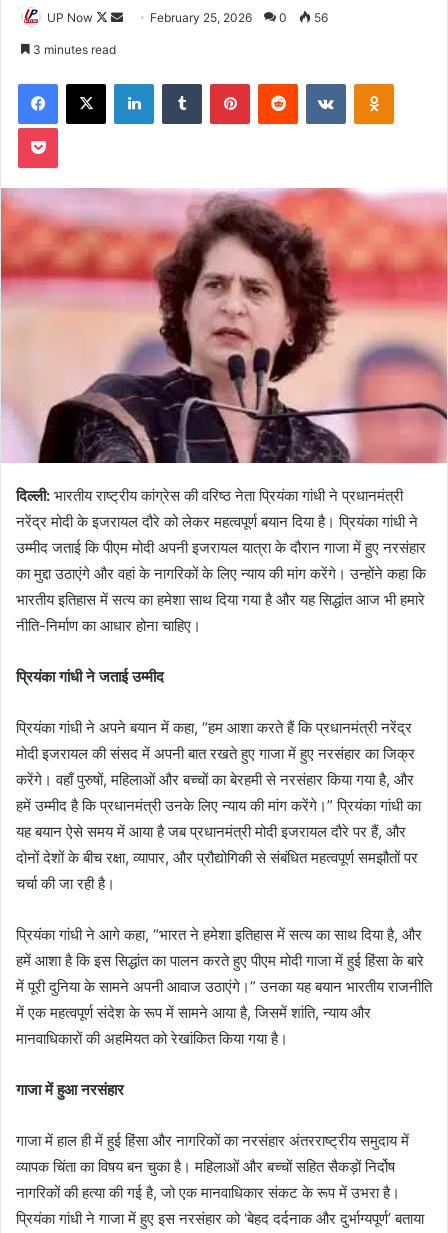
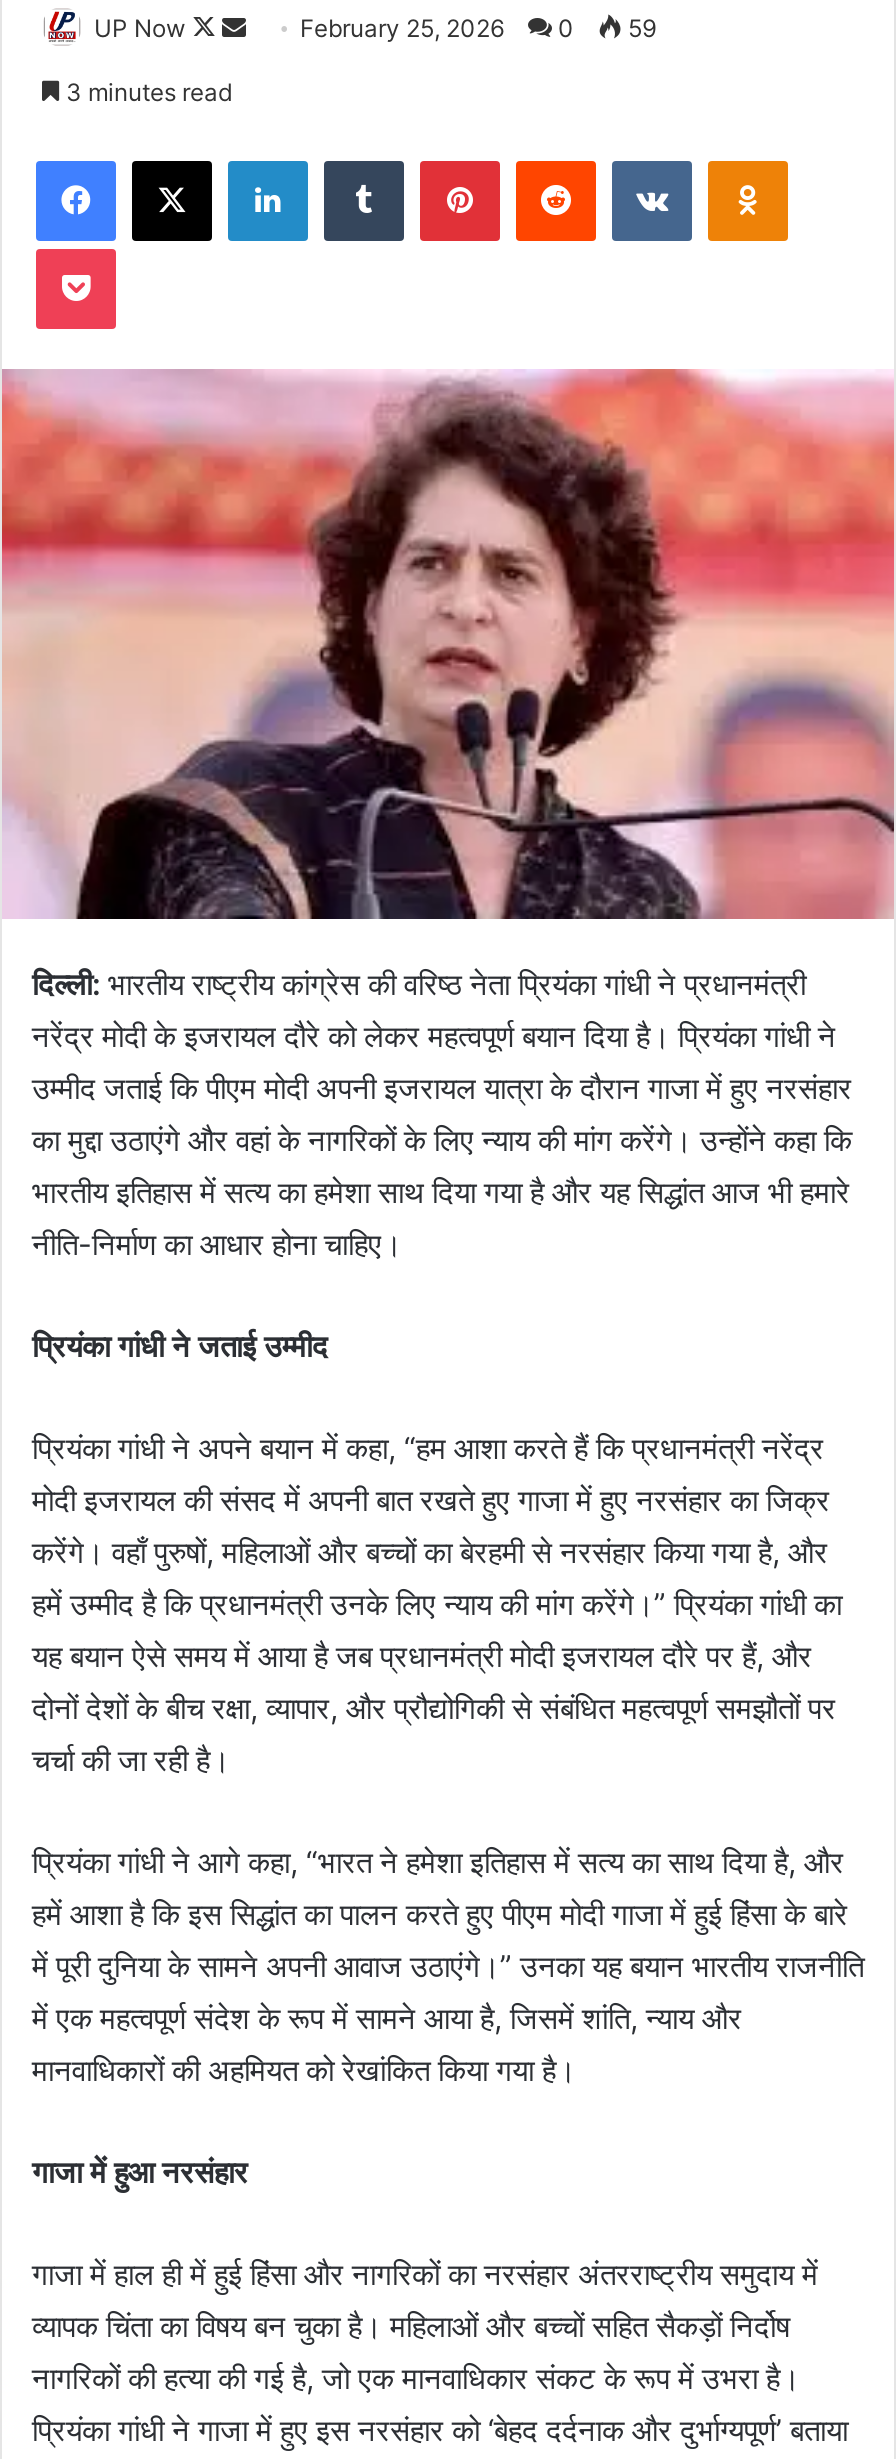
- 56
+ 59
